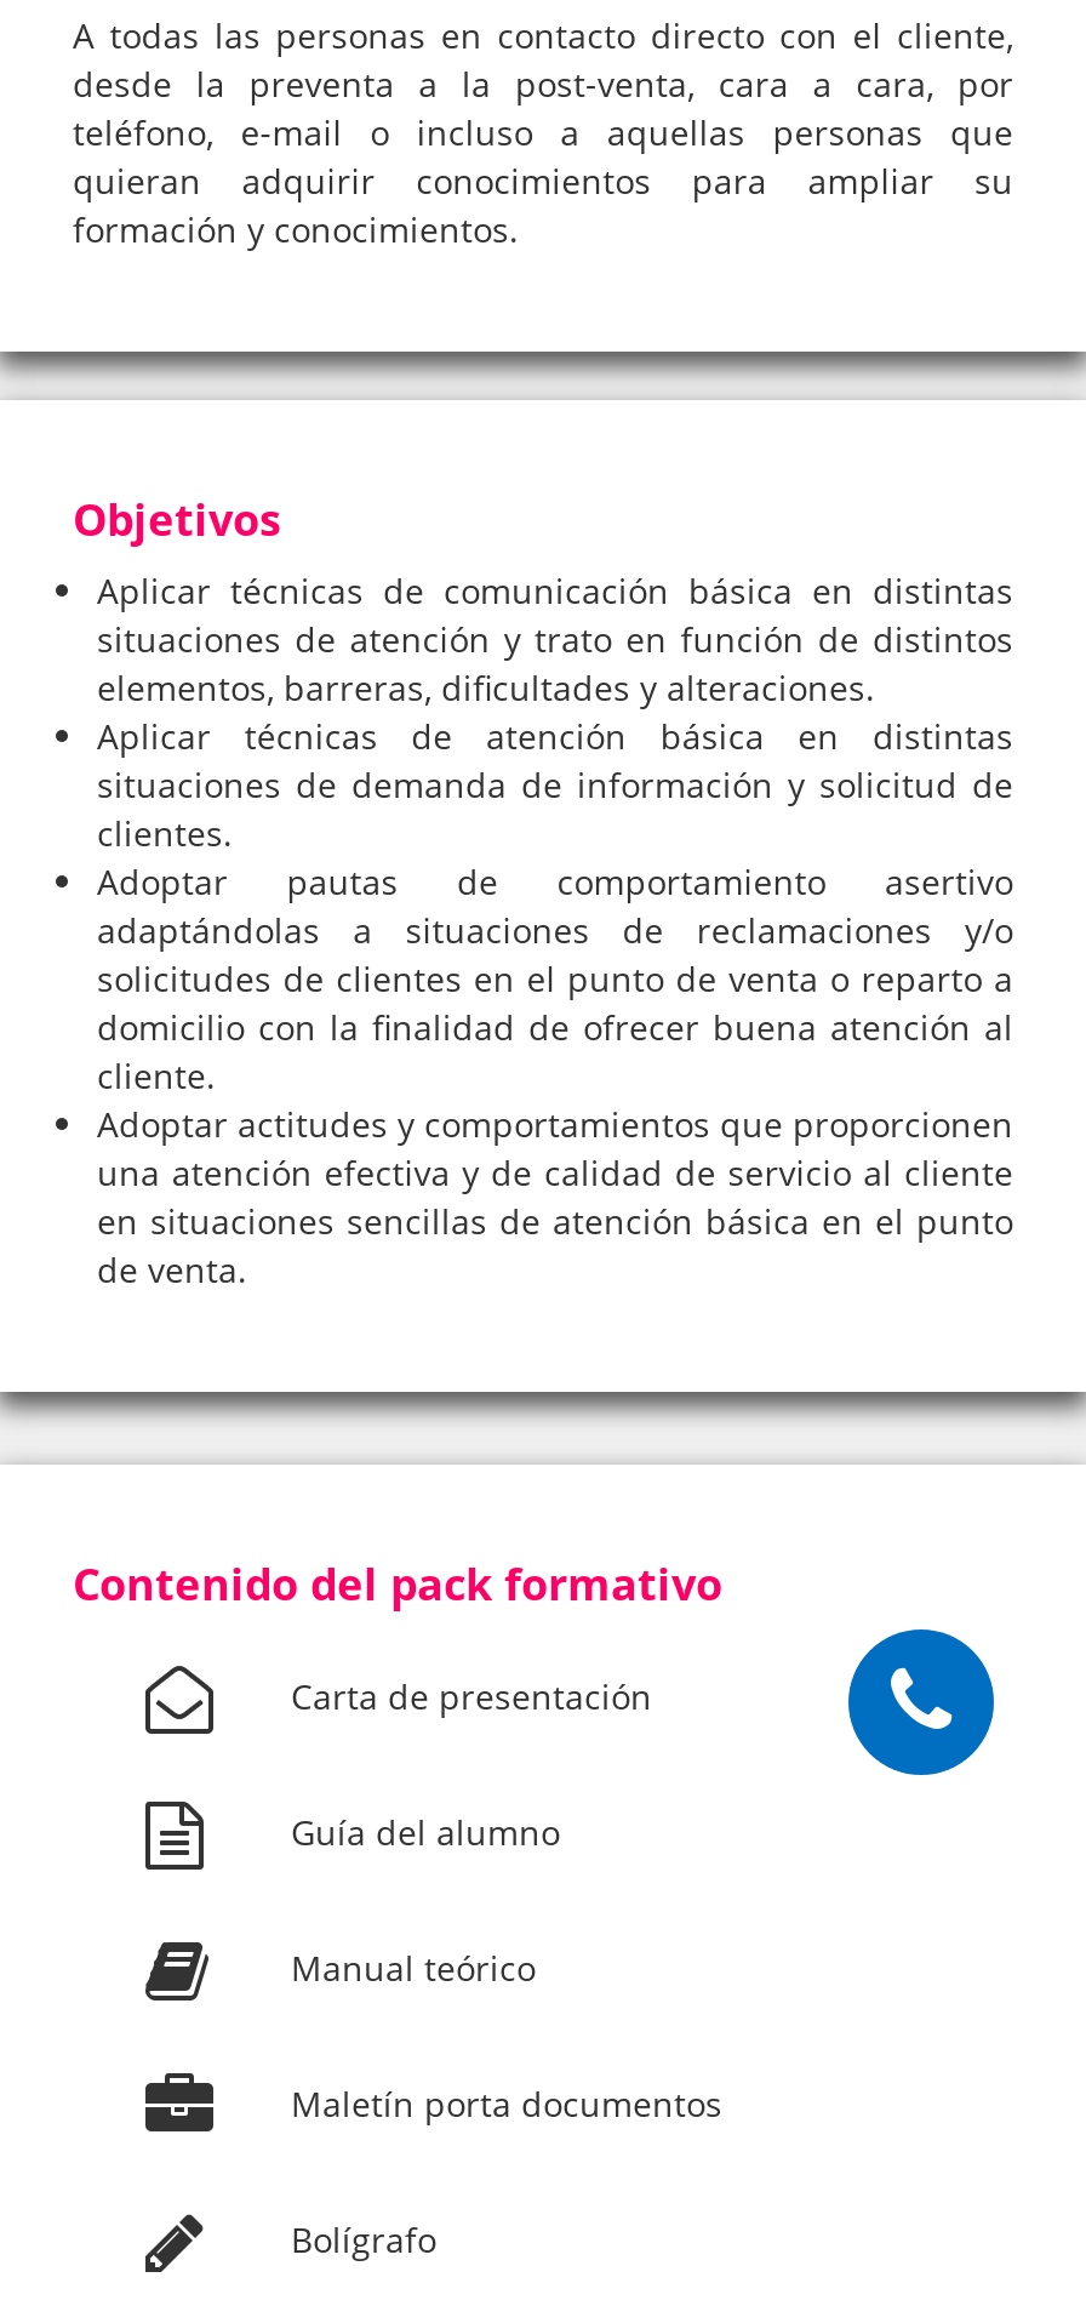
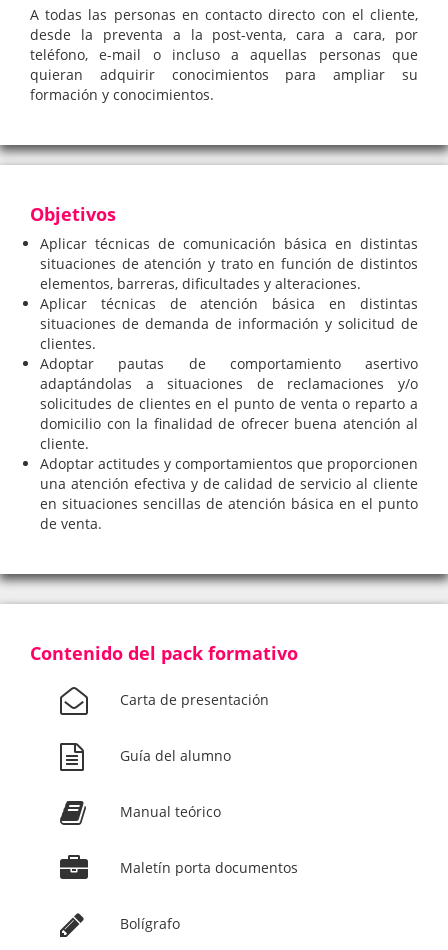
- [image]
